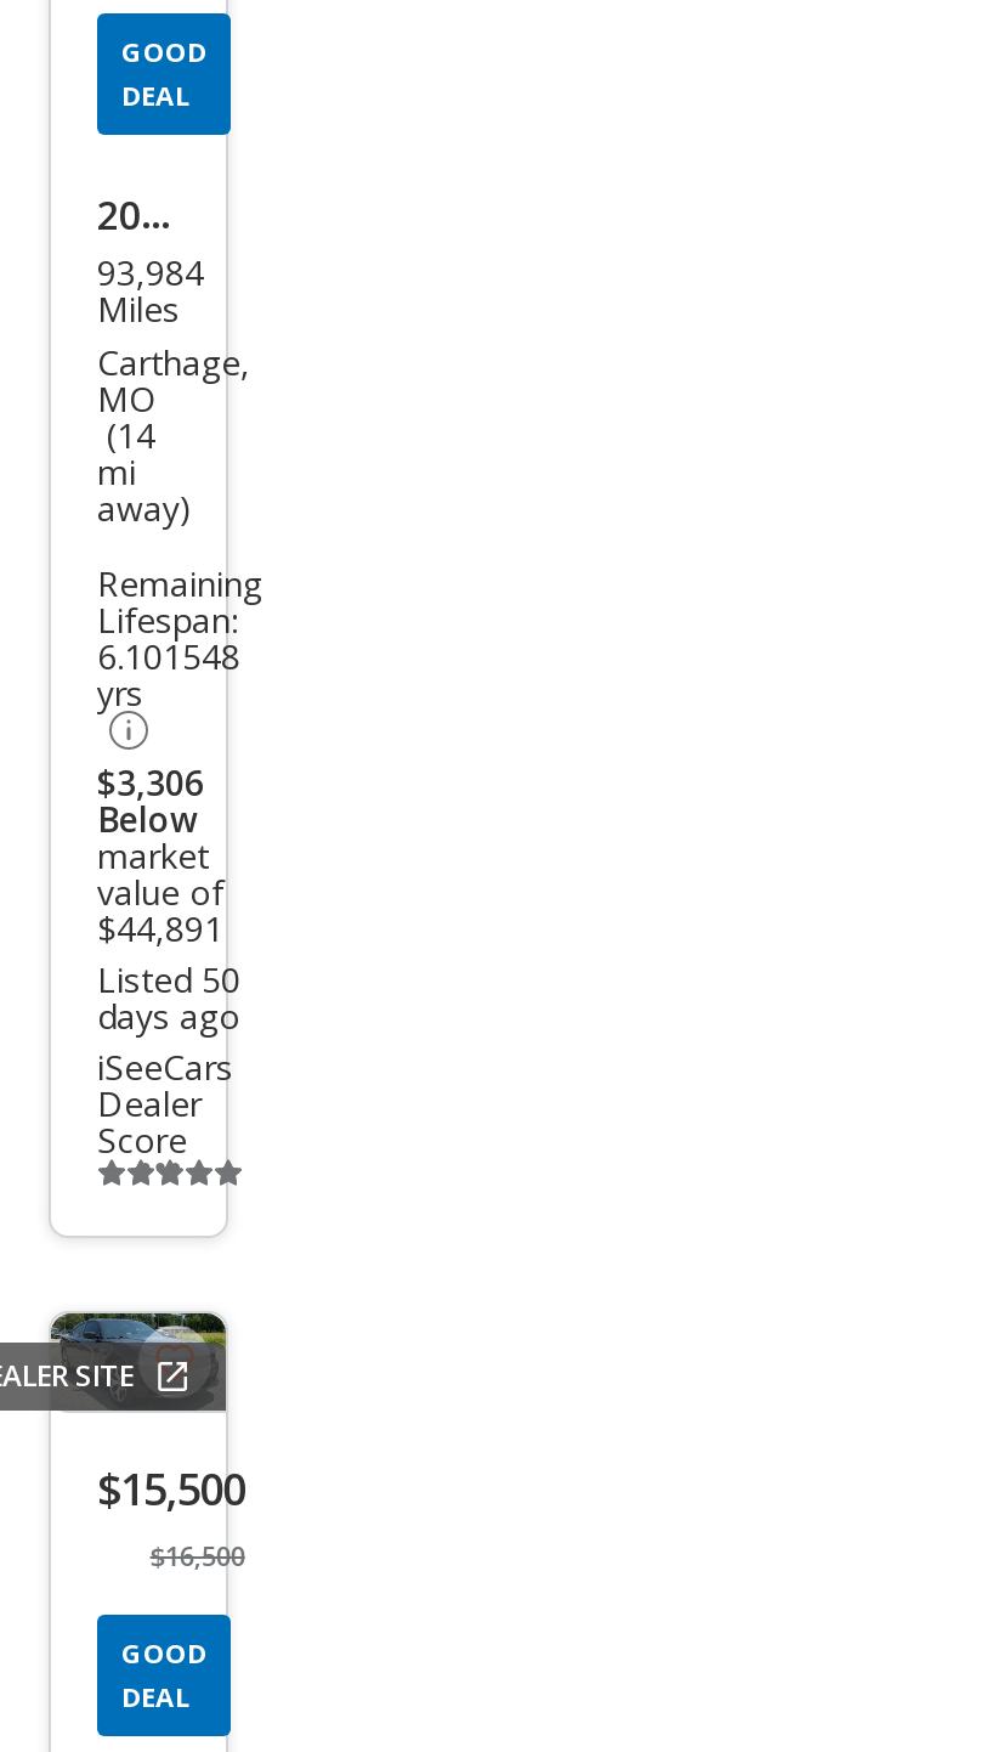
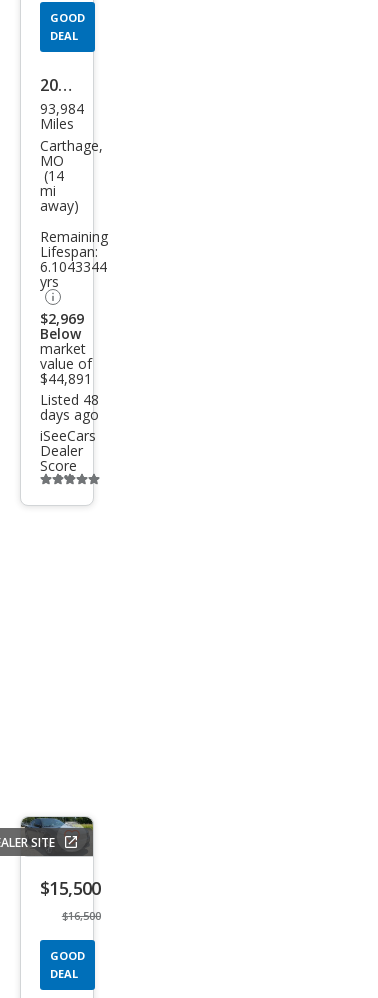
- 6.101548
+ 6.1043344

- $3,306
+ $2,969

- Listed 50
+ Listed 48
